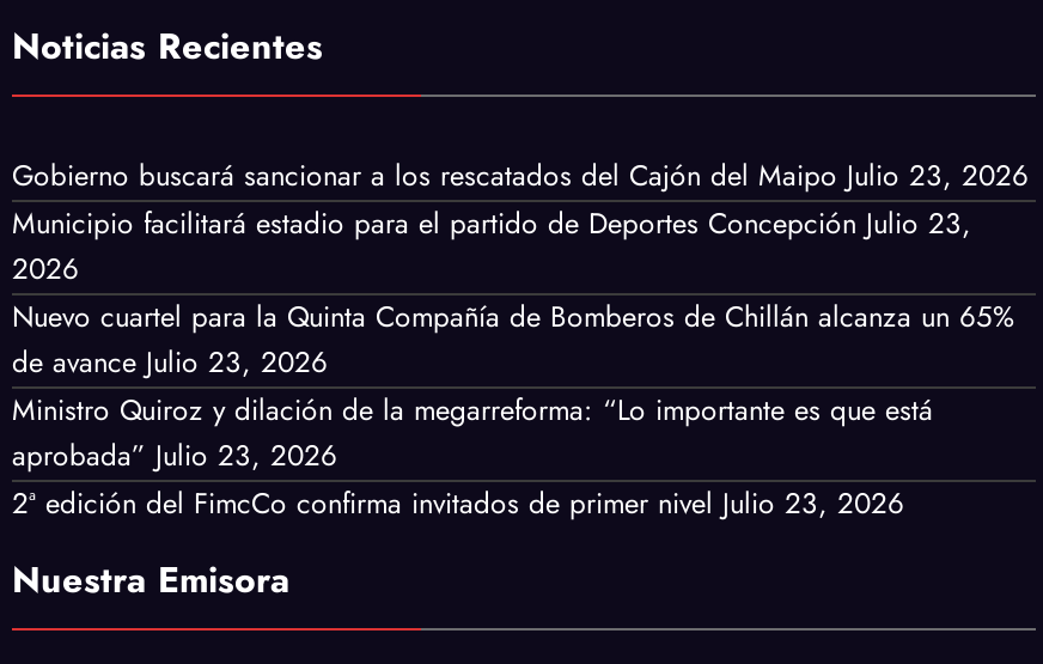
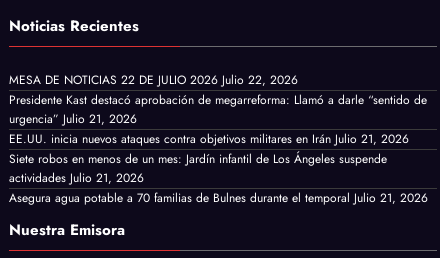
- Gobierno buscará sancionar a los rescatados del Cajón del Maipo Julio 23, 2026
- Municipio facilitará estadio para el partido de Deportes Concepción Julio 23,
- 2026
- Nuevo cuartel para la Quinta Compañía de Bomberos de Chillán alcanza un 65%
- de avance Julio 23, 2026
- Ministro Quiroz y dilación de la megarreforma: “Lo importante es que está
- aprobada” Julio 23, 2026
- 2ª edición del FimcCo confirma invitados de primer nivel Julio 23, 2026
+ MESA DE NOTICIAS 22 DE JULIO 2026 Julio 22, 2026
+ Presidente Kast destacó aprobación de megarreforma: Llamó a darle “sentido de
+ urgencia” Julio 21, 2026
+ EE.UU. inicia nuevos ataques contra objetivos militares en Irán Julio 21, 2026
+ Siete robos en menos de un mes: Jardín infantil de Los Ángeles suspende
+ actividades Julio 21, 2026
+ Asegura agua potable a 70 familias de Bulnes durante el temporal Julio 21, 2026
